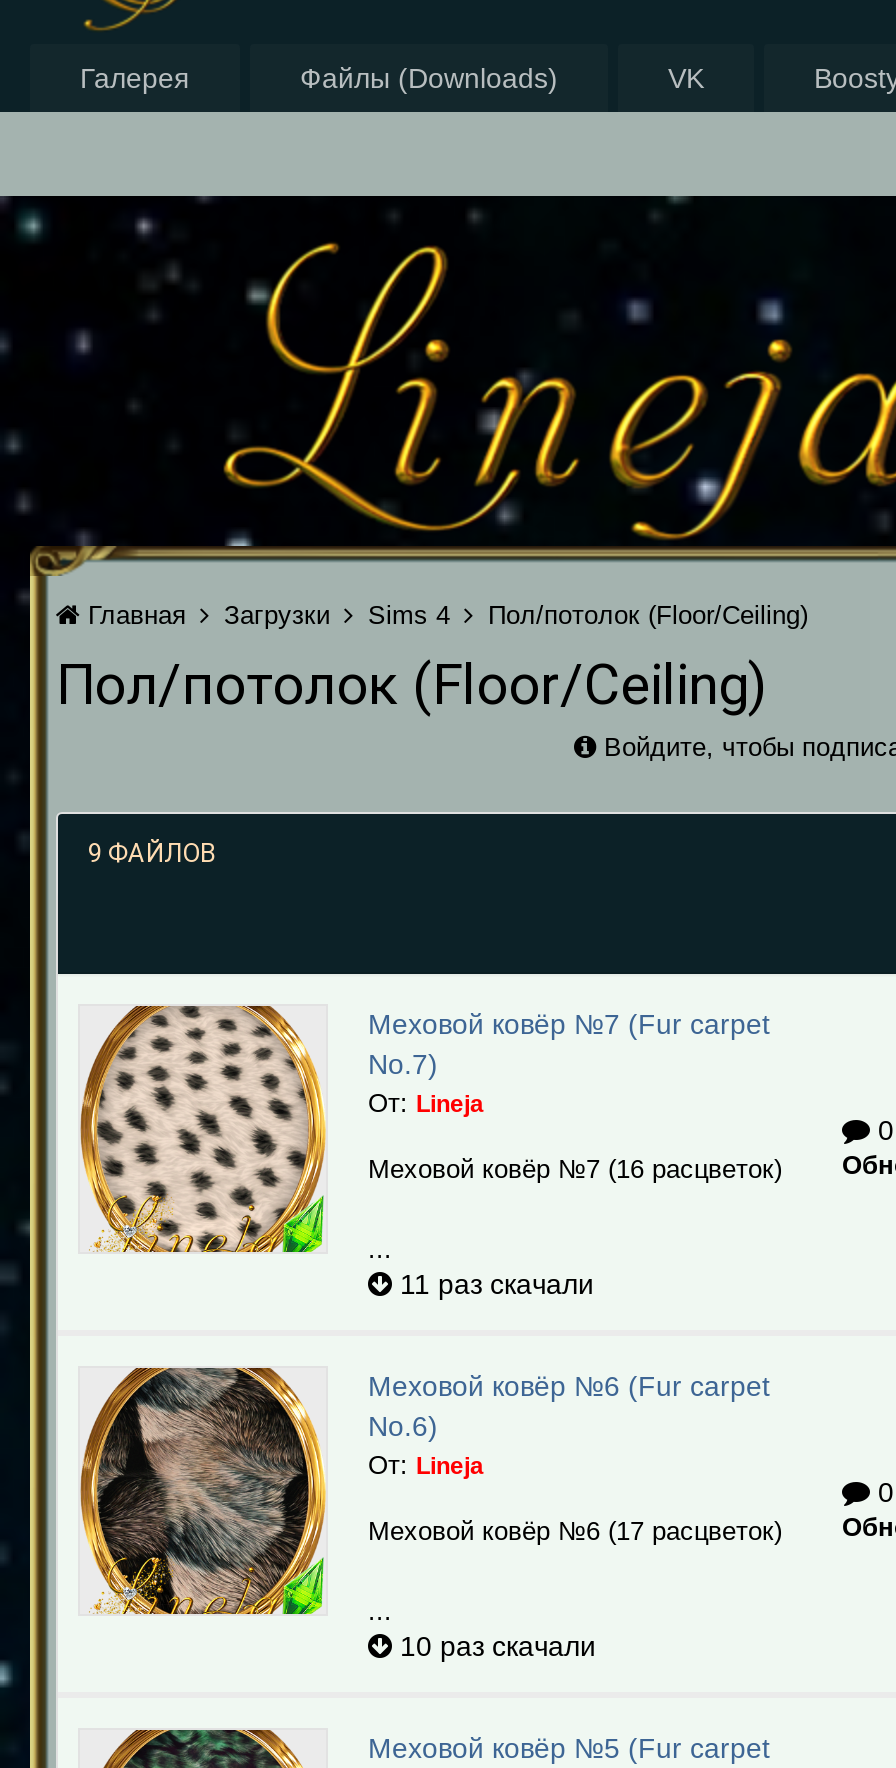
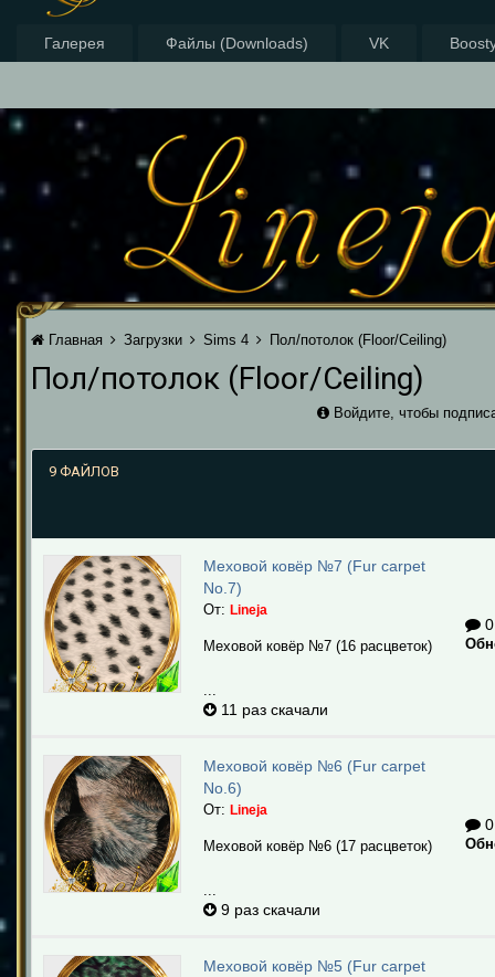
- 10 раз скачали
+ 9 раз скачали
